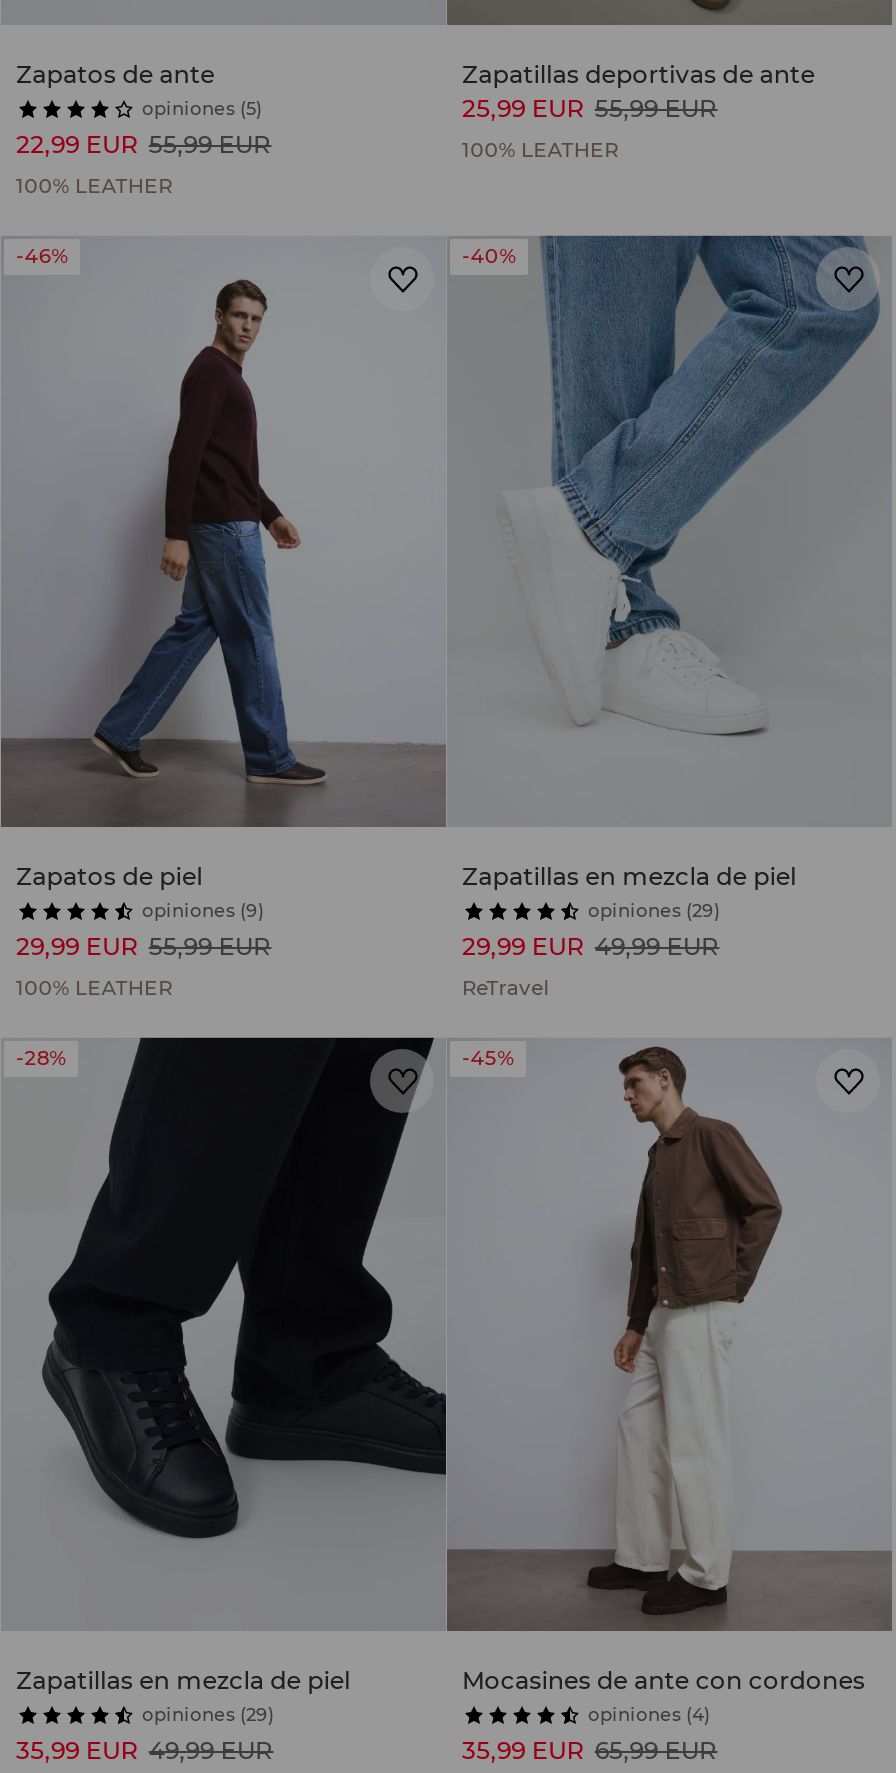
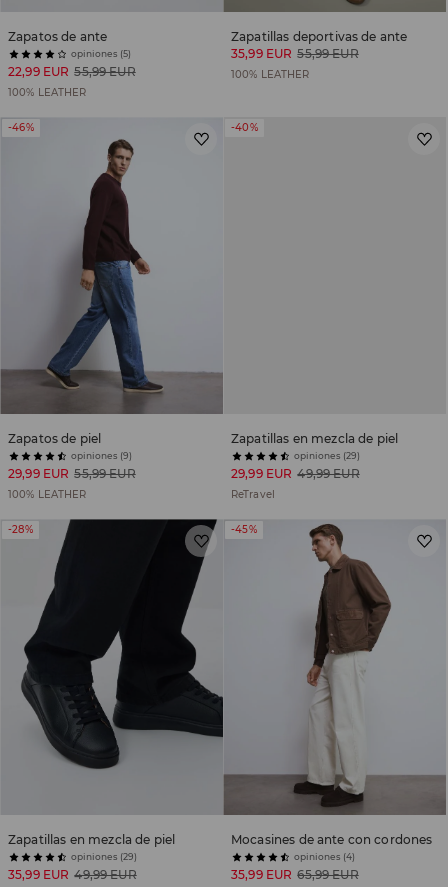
- 25,99 EUR 55,99 EUR
+ 35,99 EUR 55,99 EUR

- [image]
